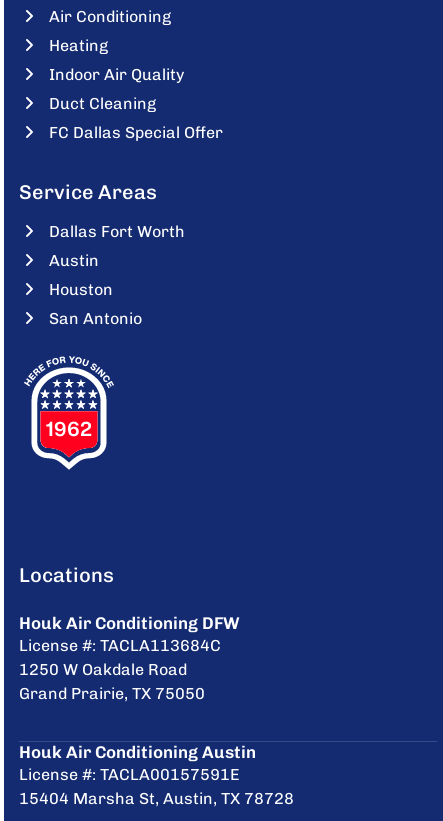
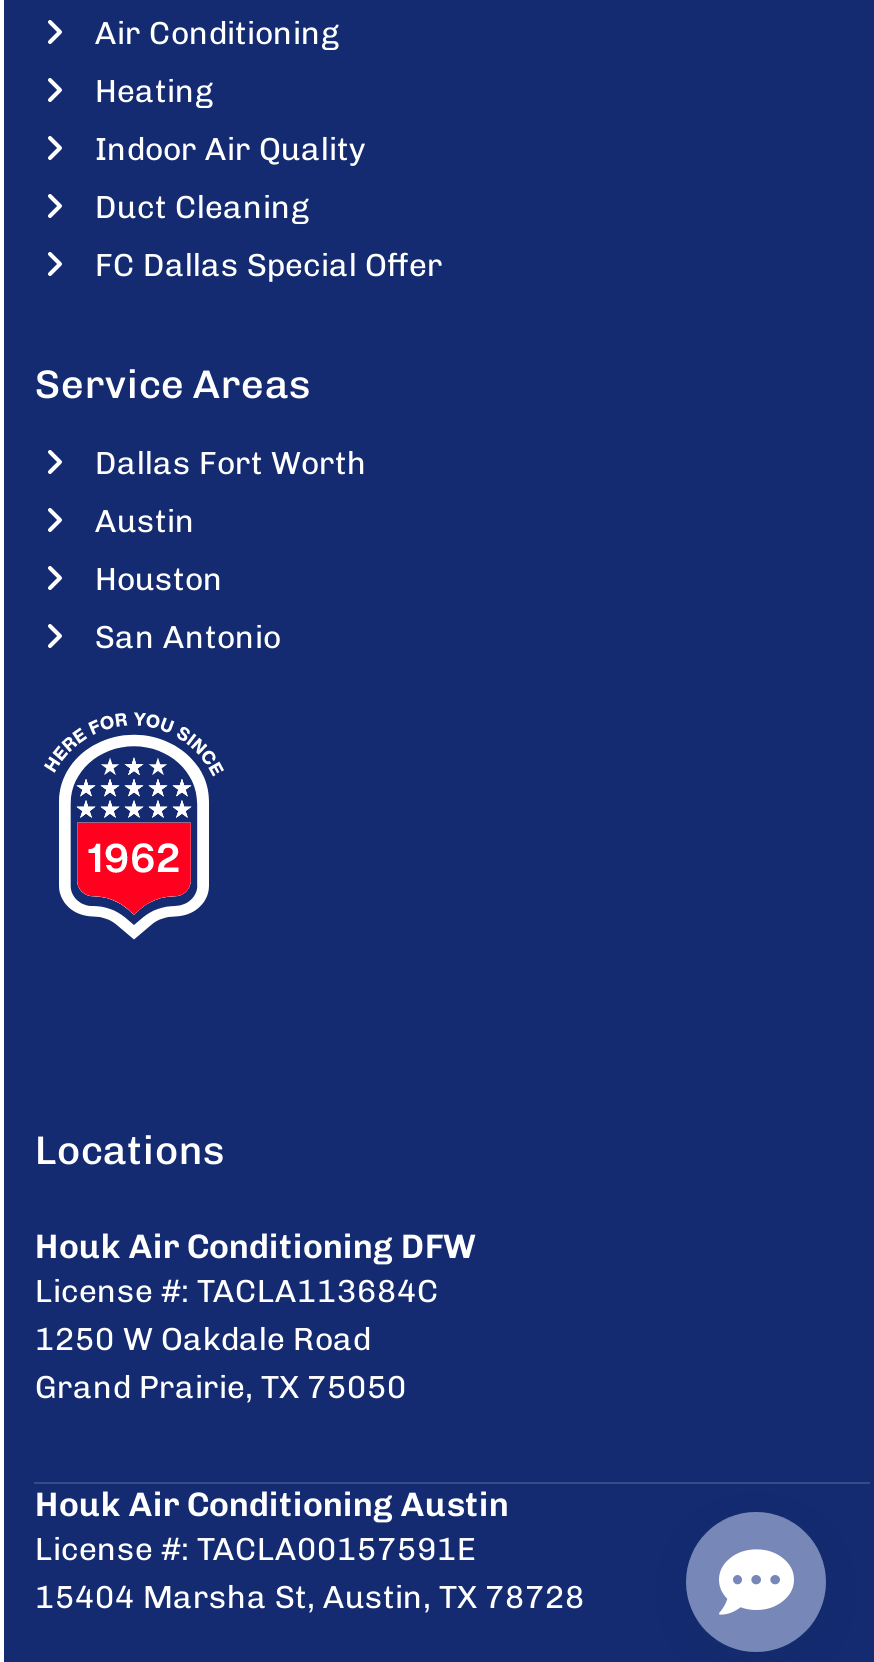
+ [image]
